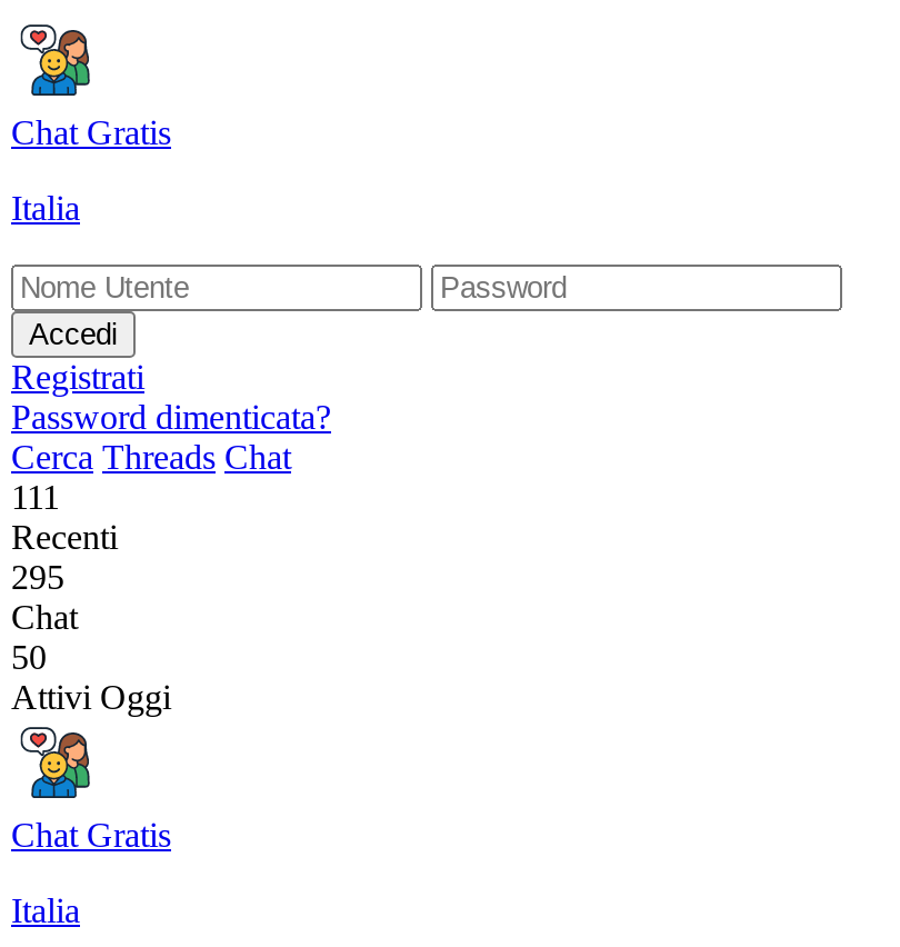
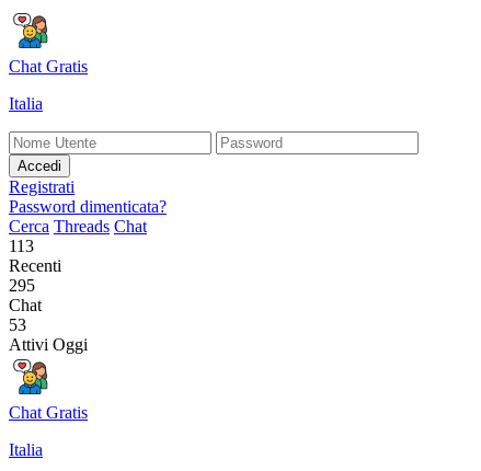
- 111
+ 113

- 50
+ 53
